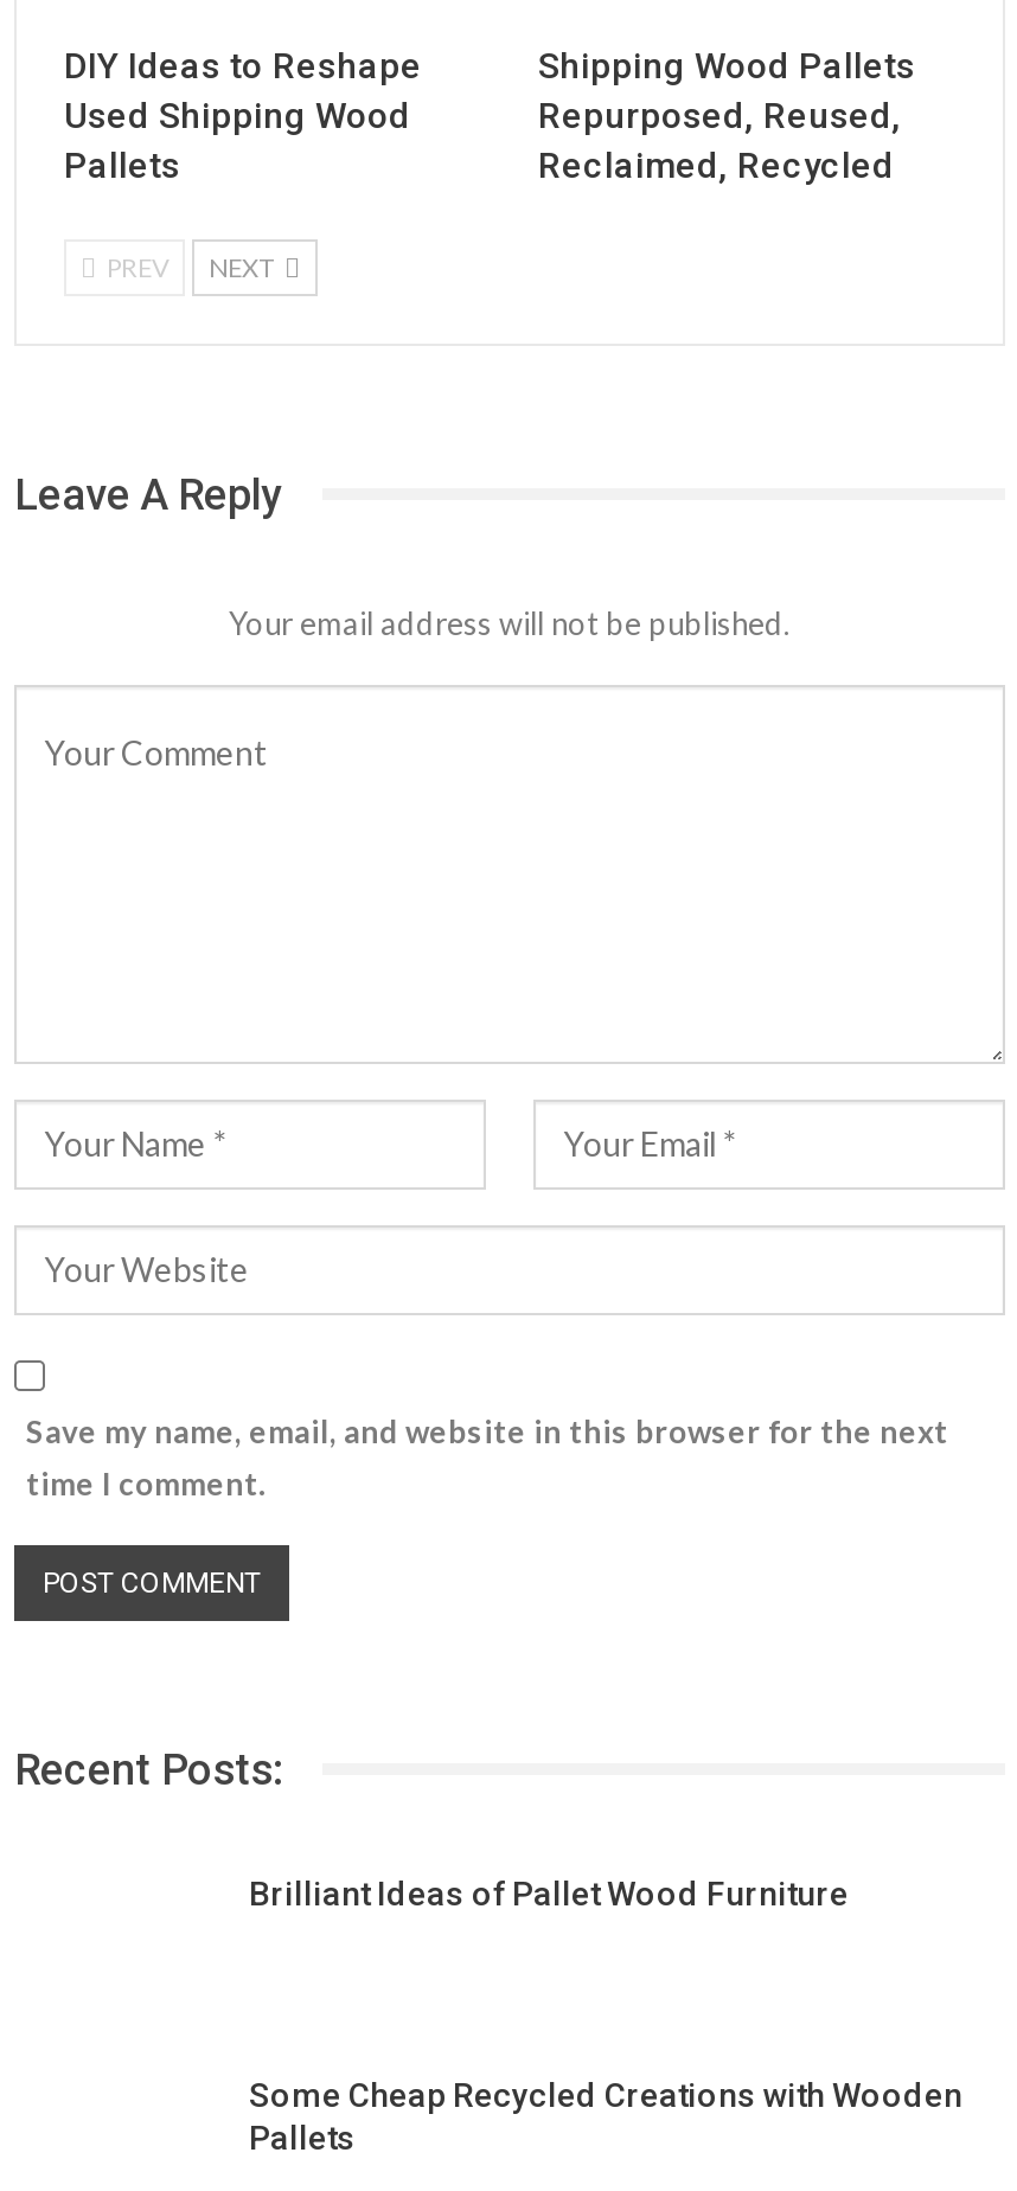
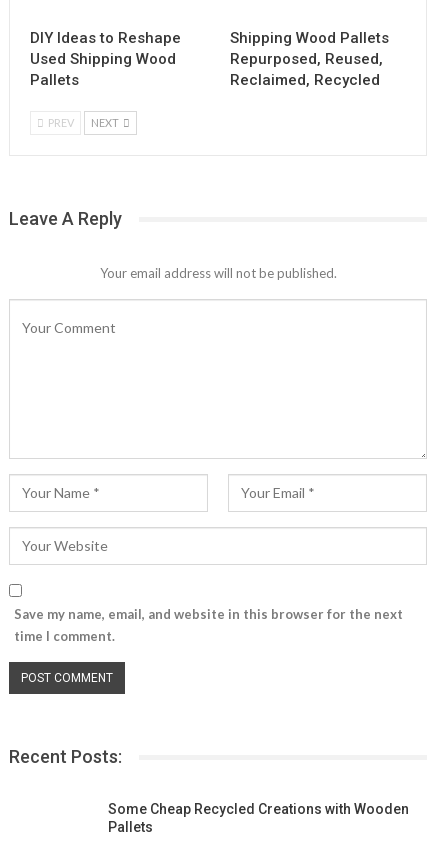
- Brilliant Ideas of Pallet Wood Furniture
